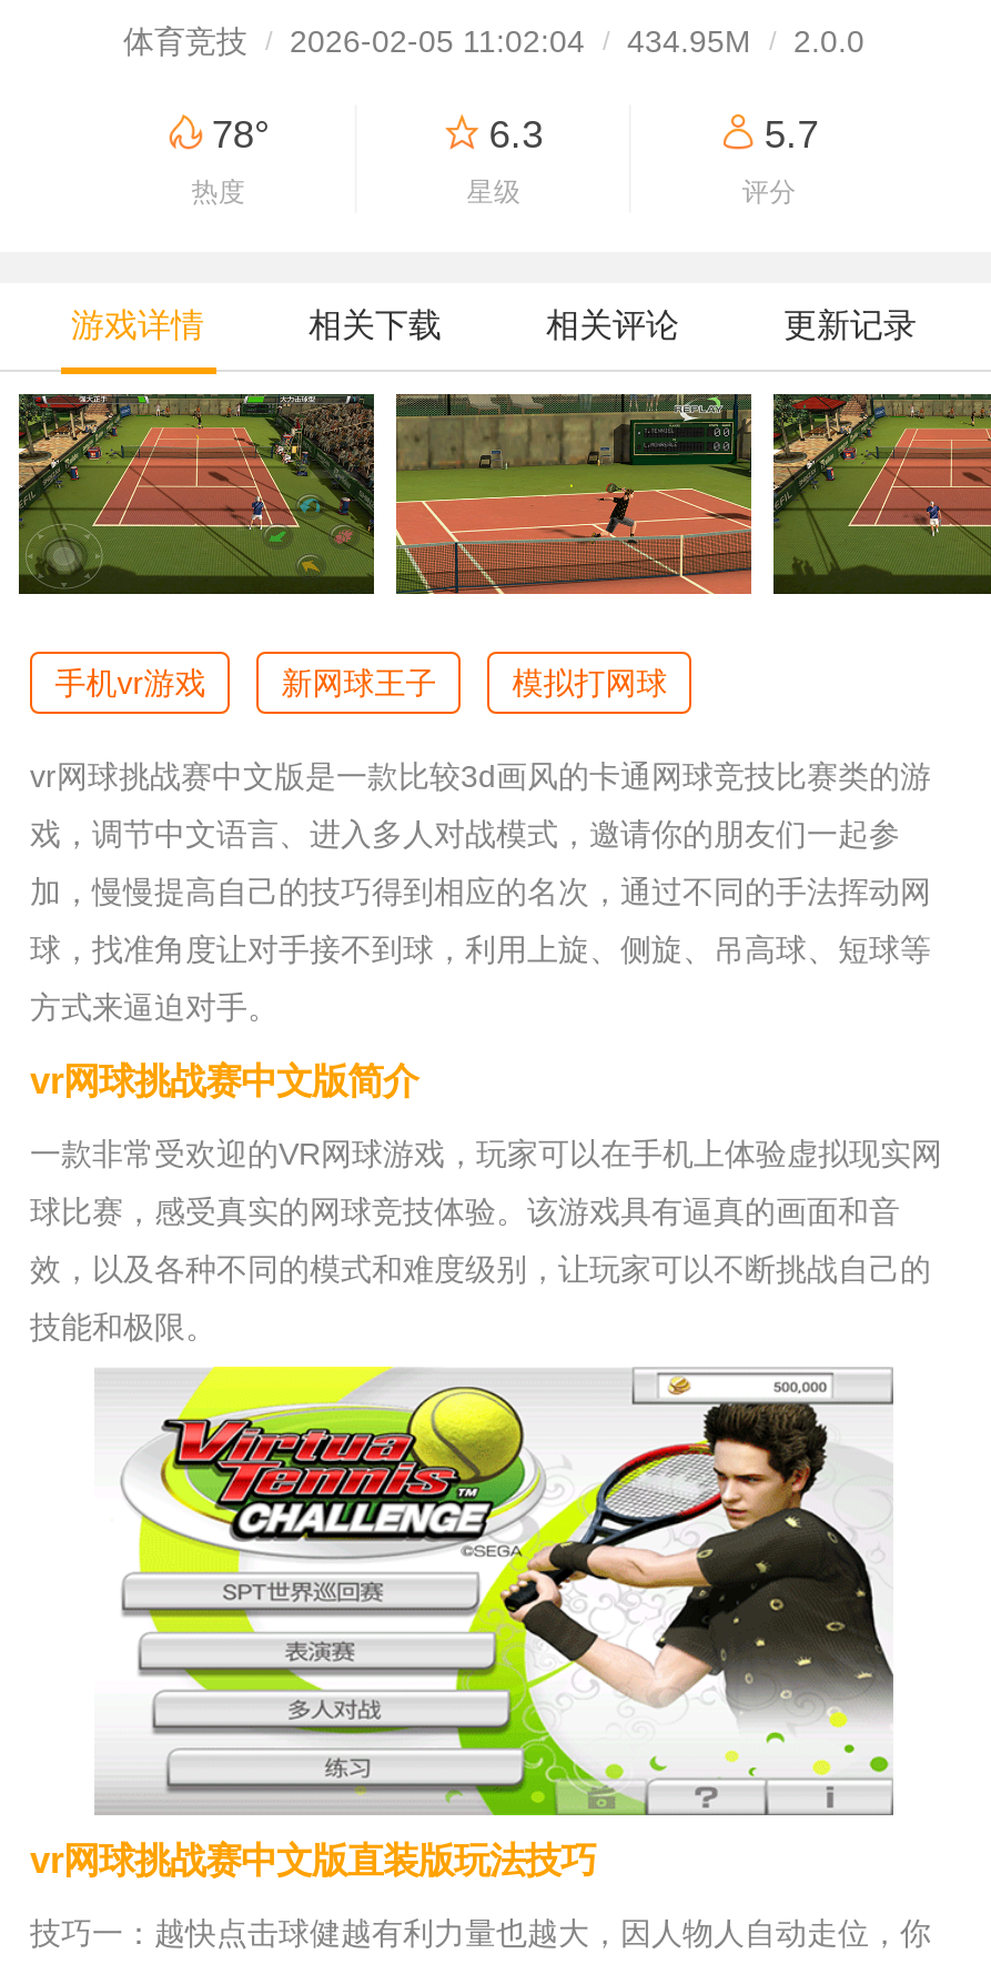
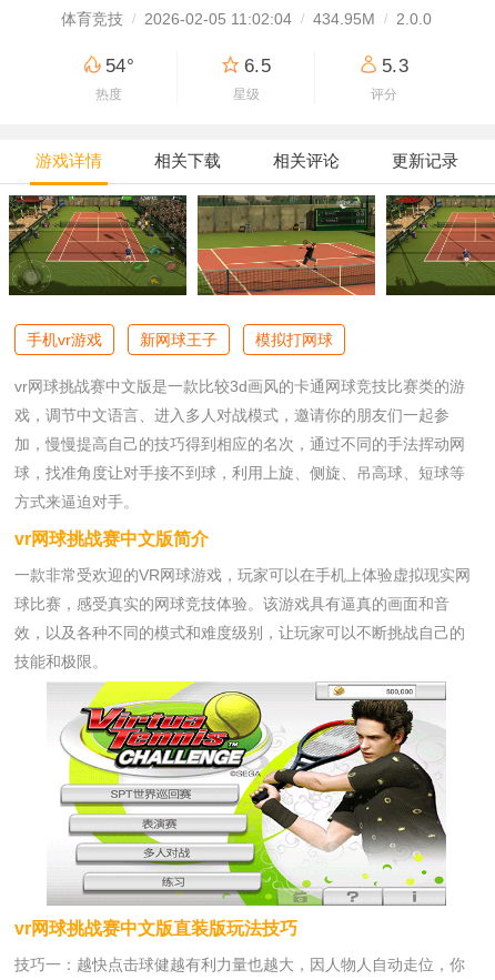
- 78°
+ 54°

- 6.3
+ 6.5

- 5.7
+ 5.3
